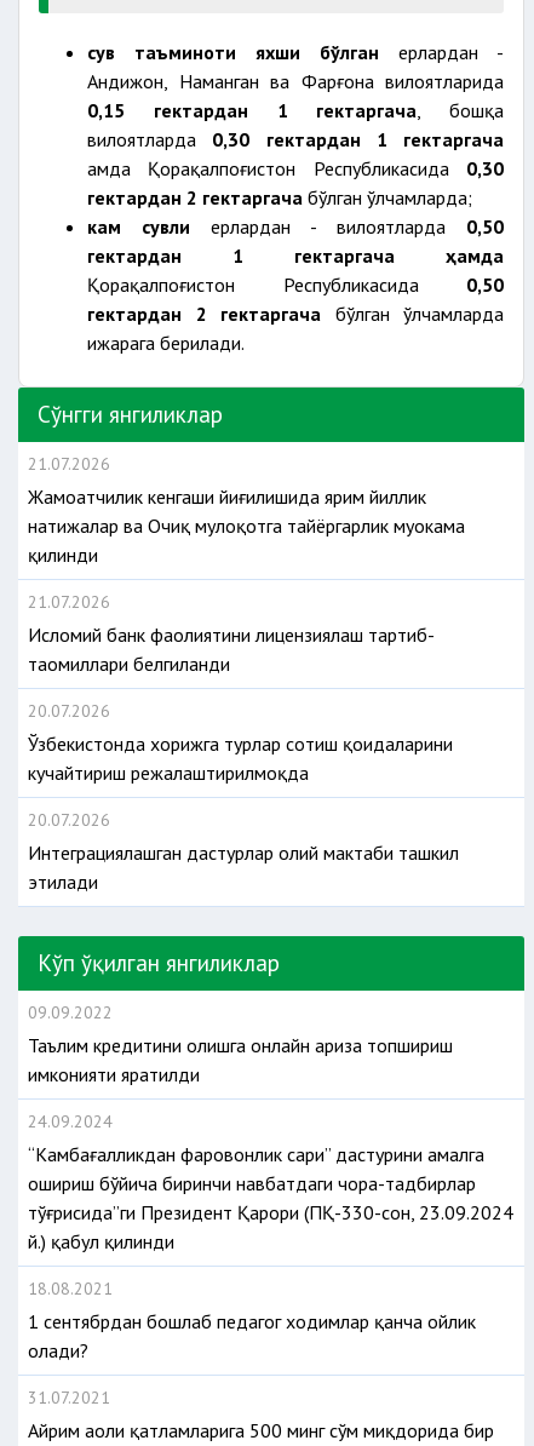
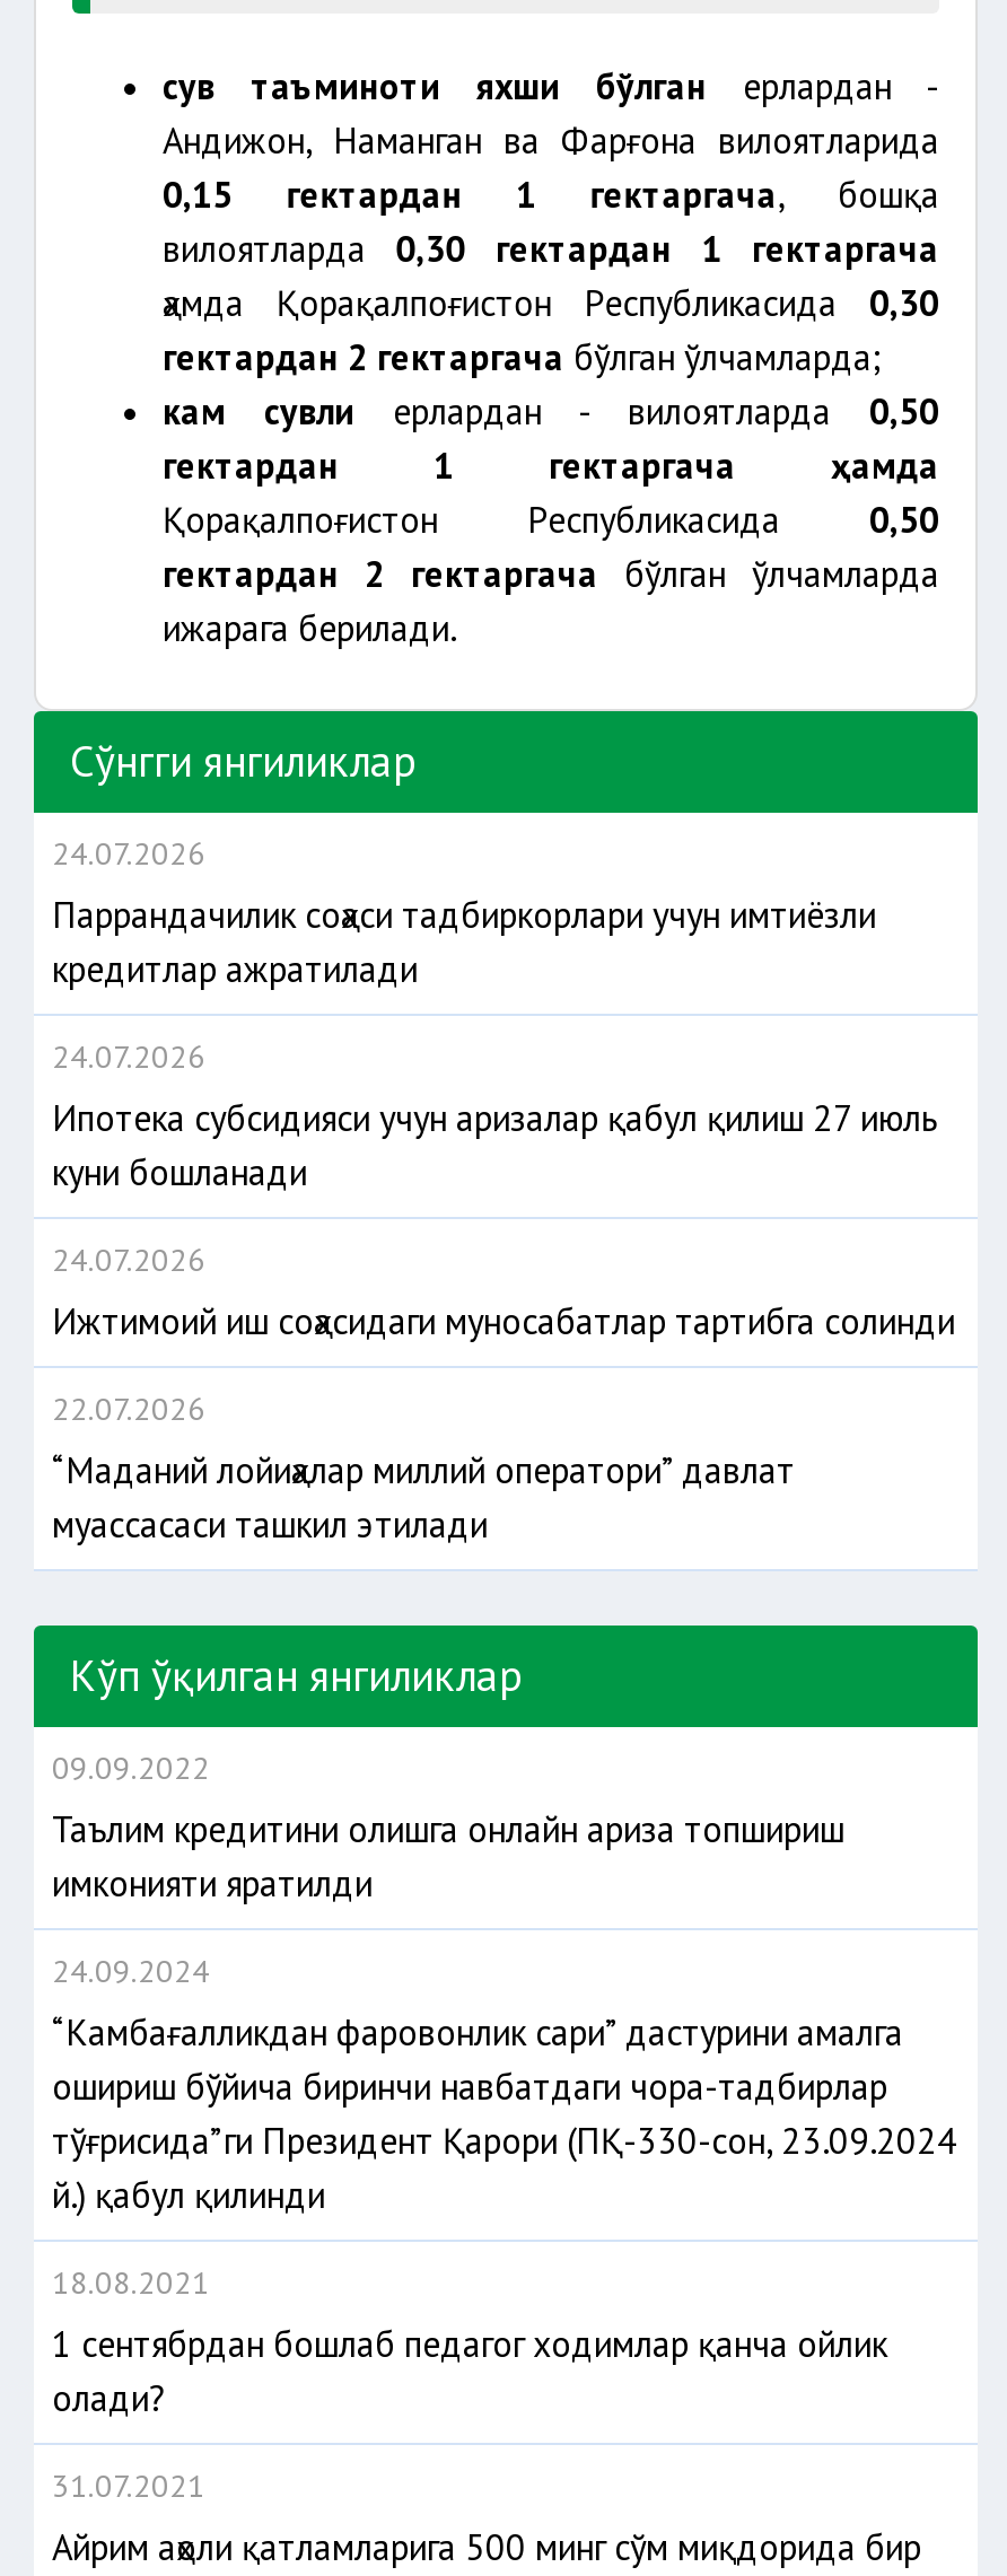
- 21.07.2026
- Жамоатчилик кенгаши йиғилишида ярим йиллик
- натижалар ва Очиқ мулоқотга тайёргарлик муҳокама
- қилинди
+ 24.07.2026
+ Паррандачилик соҳаси тадбиркорлари учун имтиёзли
+ кредитлар ажратилади

- 21.07.2026
- Исломий банк фаолиятини лицензиялаш тартиб-
- таомиллари белгиланди
+ 24.07.2026
+ Ипотека субсидияси учун аризалар қабул қилиш 27 июль
+ куни бошланади

- 20.07.2026
- Ўзбекистонда хорижга турлар сотиш қоидаларини
- кучайтириш режалаштирилмоқда
+ 24.07.2026
+ Ижтимоий иш соҳасидаги муносабатлар тартибга солинди

- 20.07.2026
- Интеграциялашган дастурлар олий мактаби ташкил
- этилади
+ 22.07.2026
+ “Маданий лойиҳалар миллий оператори” давлат
+ муассасаси ташкил этилади
